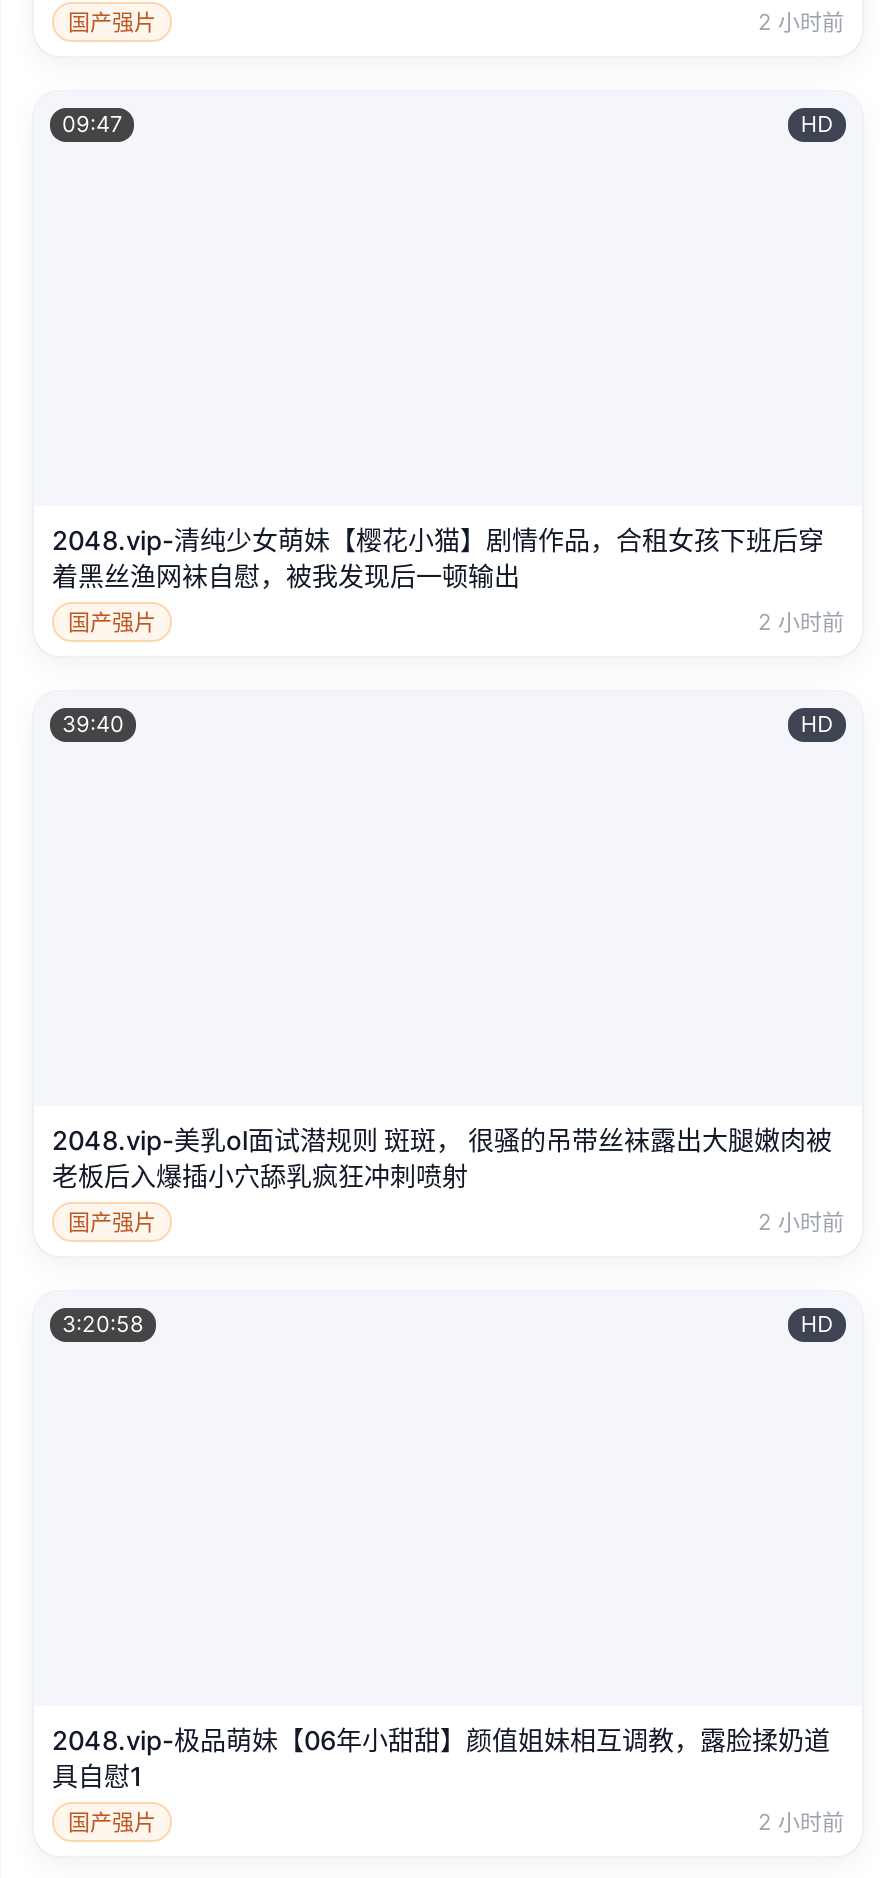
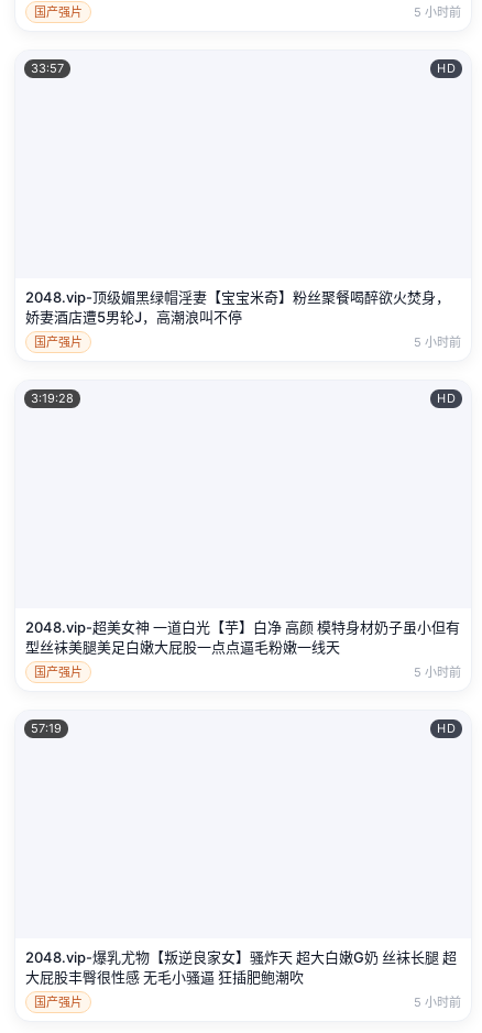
- 2 小时前
+ 5 小时前

- 09:47
+ 33:57

- 2048.vip-清纯少女萌妹【樱花小猫】剧情作品，合租女孩下班后穿
- 着黑丝渔网袜自慰，被我发现后一顿输出
+ 2048.vip-顶级媚黑绿帽淫妻【宝宝米奇】粉丝聚餐喝醉欲火焚身，
+ 娇妻酒店遭5男轮J，高潮浪叫不停

- 2 小时前
+ 5 小时前

- 39:40
+ 3:19:28

- 2048.vip-美乳ol面试潜规则 斑斑， 很骚的吊带丝袜露出大腿嫩肉被
- 老板后入爆插小穴舔乳疯狂冲刺喷射
+ 2048.vip-超美女神 一道白光【芋】白净 高颜 模特身材奶子虽小但有
+ 型丝袜美腿美足白嫩大屁股一点点逼毛粉嫩一线天

- 2 小时前
+ 5 小时前

- 3:20:58
+ 57:19

- 2048.vip-极品萌妹【06年小甜甜】颜值姐妹相互调教，露脸揉奶道
- 具自慰1
+ 2048.vip-爆乳尤物【叛逆良家女】骚炸天 超大白嫩G奶 丝袜长腿 超
+ 大屁股丰臀很性感 无毛小骚逼 狂插肥鲍潮吹

- 2 小时前
+ 5 小时前
